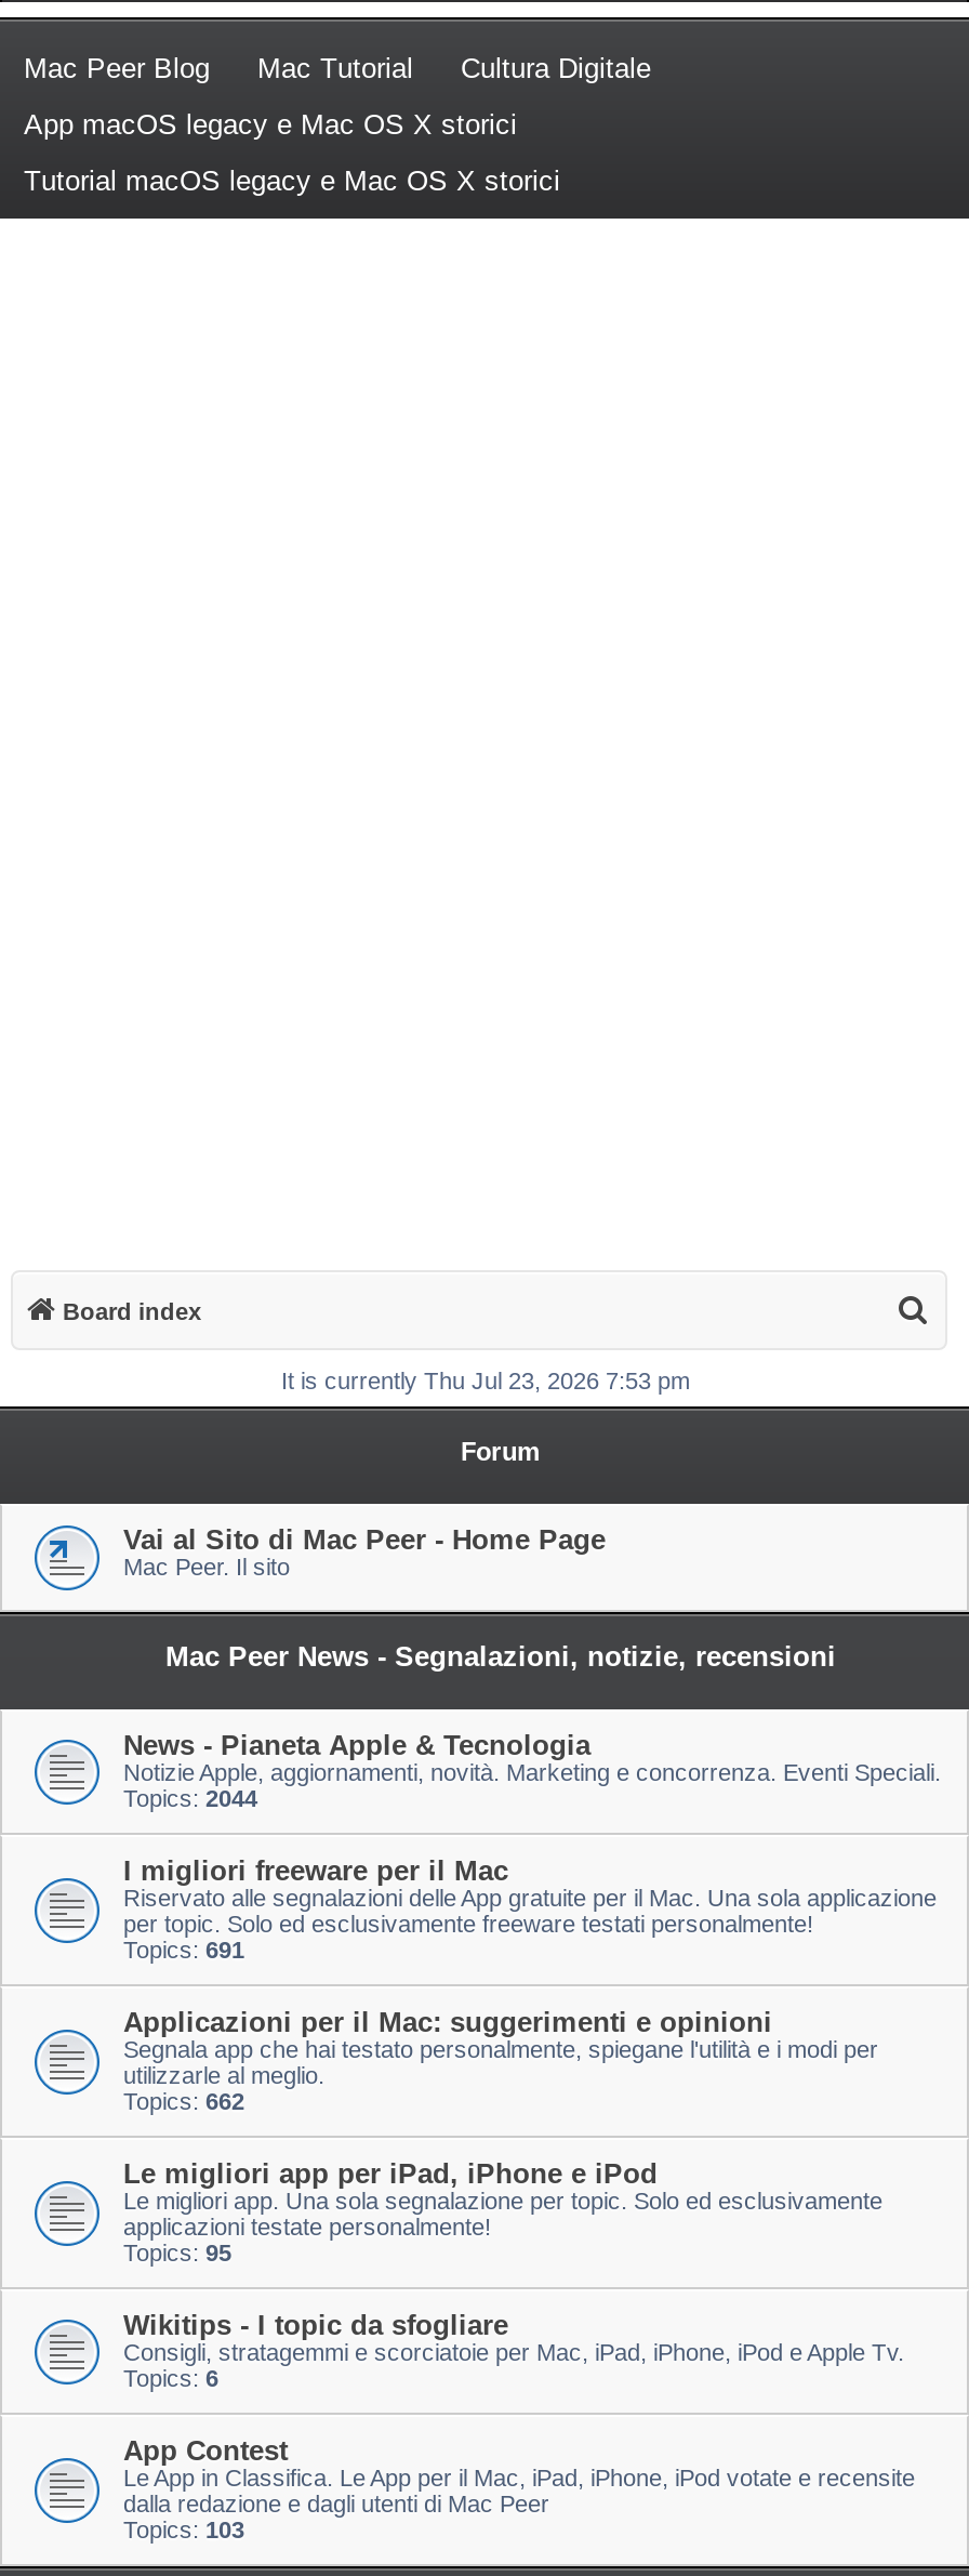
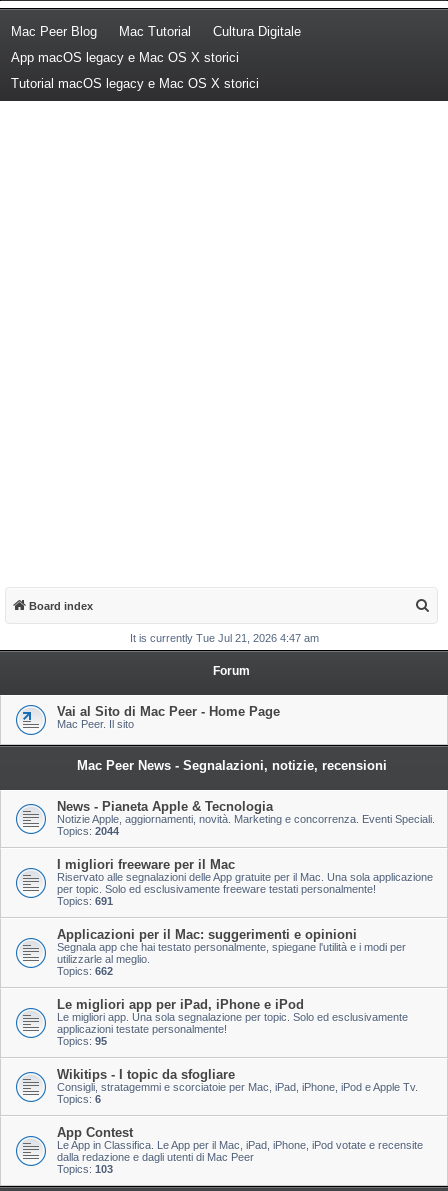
- It is currently Thu Jul 23, 2026 7:53 pm
+ It is currently Tue Jul 21, 2026 4:47 am
